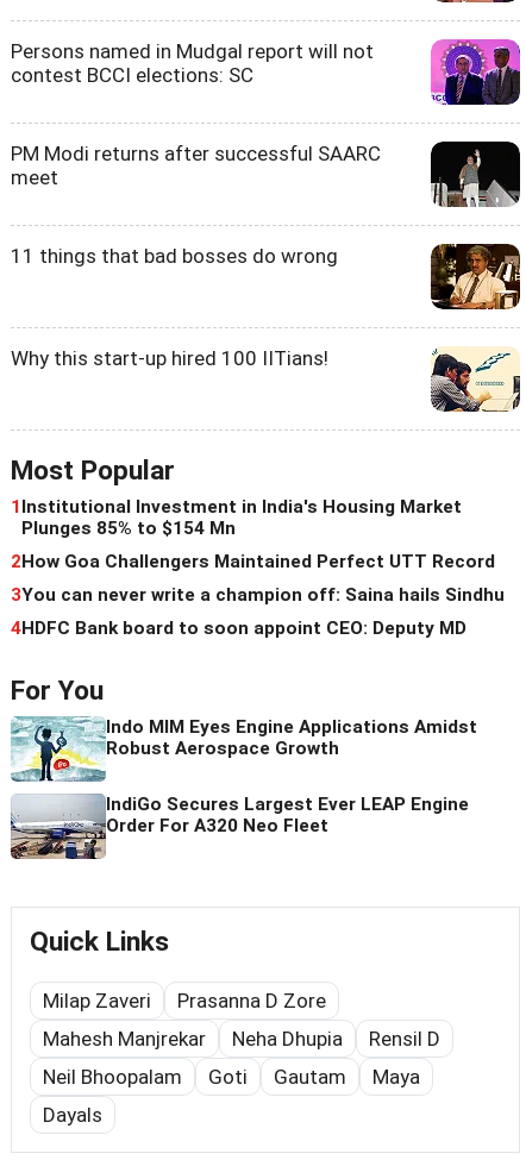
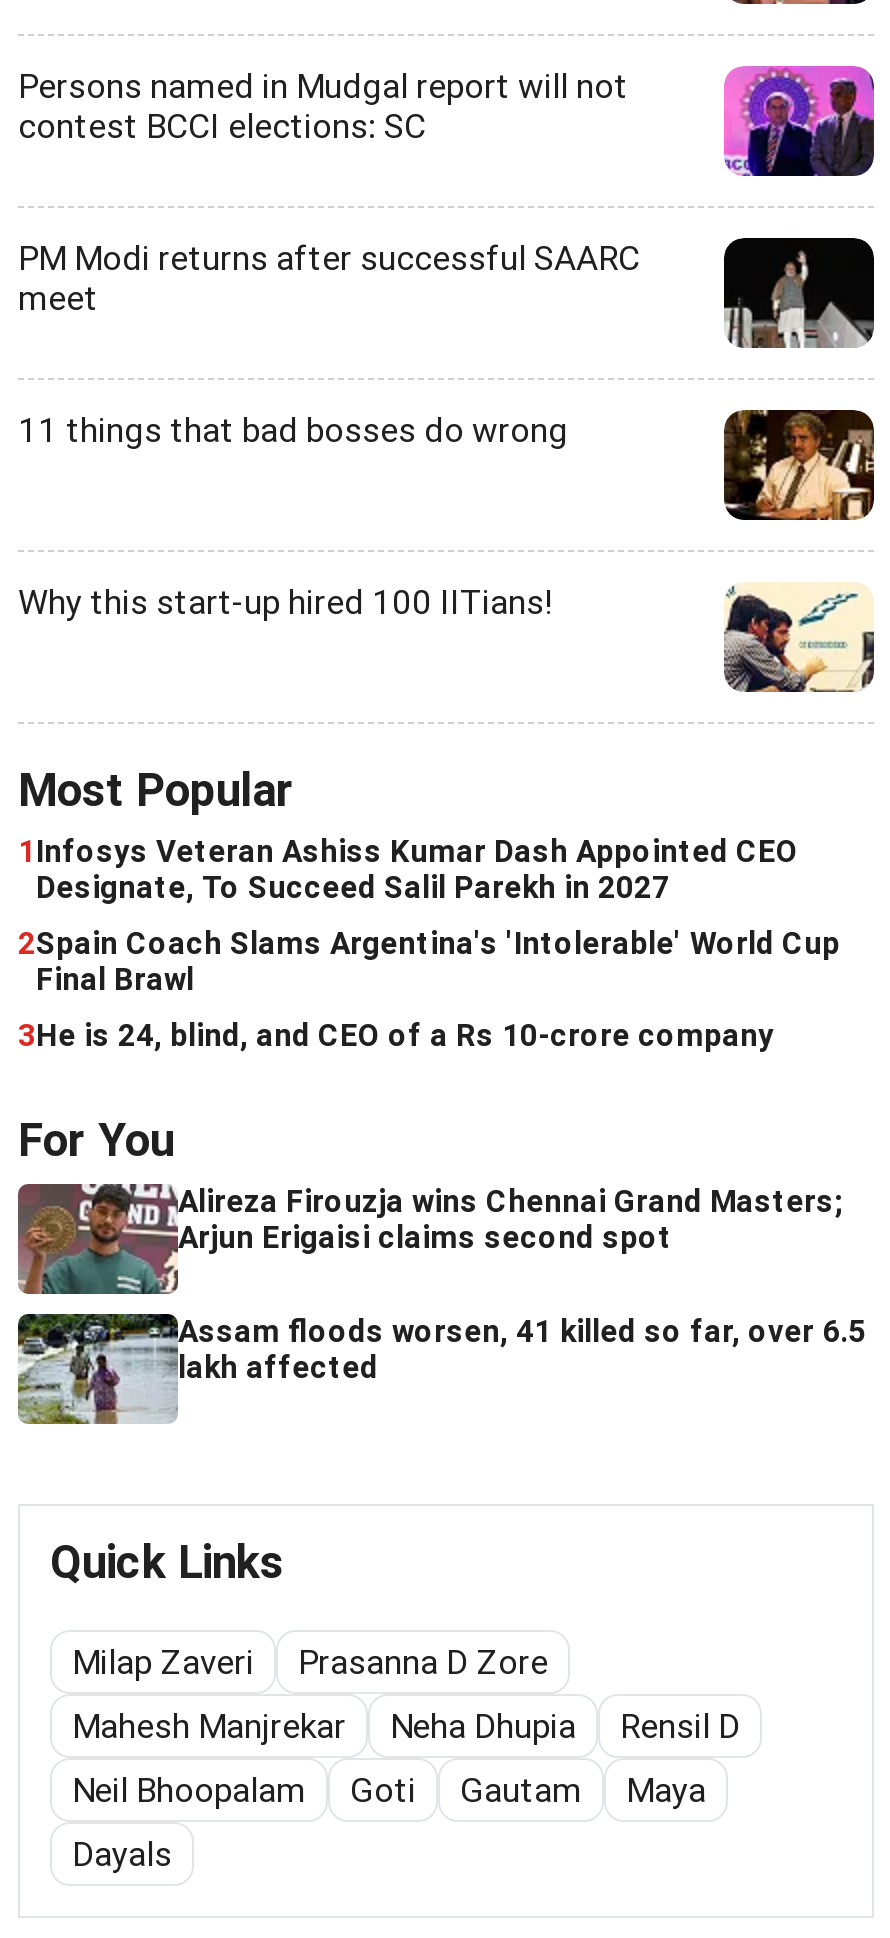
- 1 Institutional Investment in India's Housing Market
- Plunges 85% to $154 Mn
- 2How Goa Challengers Maintained Perfect UTT Record
- 3You can never write a champion off: Saina hails Sindhu
- 4HDFC Bank board to soon appoint CEO: Deputy MD
+ 1 Infosys Veteran Ashiss Kumar Dash Appointed CEO
+ Designate, To Succeed Salil Parekh in 2027
+ 2Spain Coach Slams Argentina's 'Intolerable' World Cup
+ Final Brawl
+ 3He is 24, blind, and CEO of a Rs 10-crore company

- [image]
- Indo MIM Eyes Engine Applications Amidst
- Robust Aerospace Growth
+ [image]
+ Alireza Firouzja wins Chennai Grand Masters;
+ Arjun Erigaisi claims second spot

- [image]
- IndiGo Secures Largest Ever LEAP Engine
- Order For A320 Neo Fleet
+ [image]
+ Assam floods worsen, 41 killed so far, over 6.5
+ lakh affected
